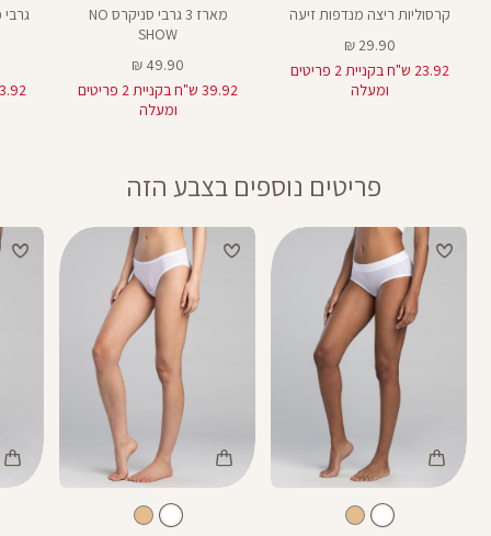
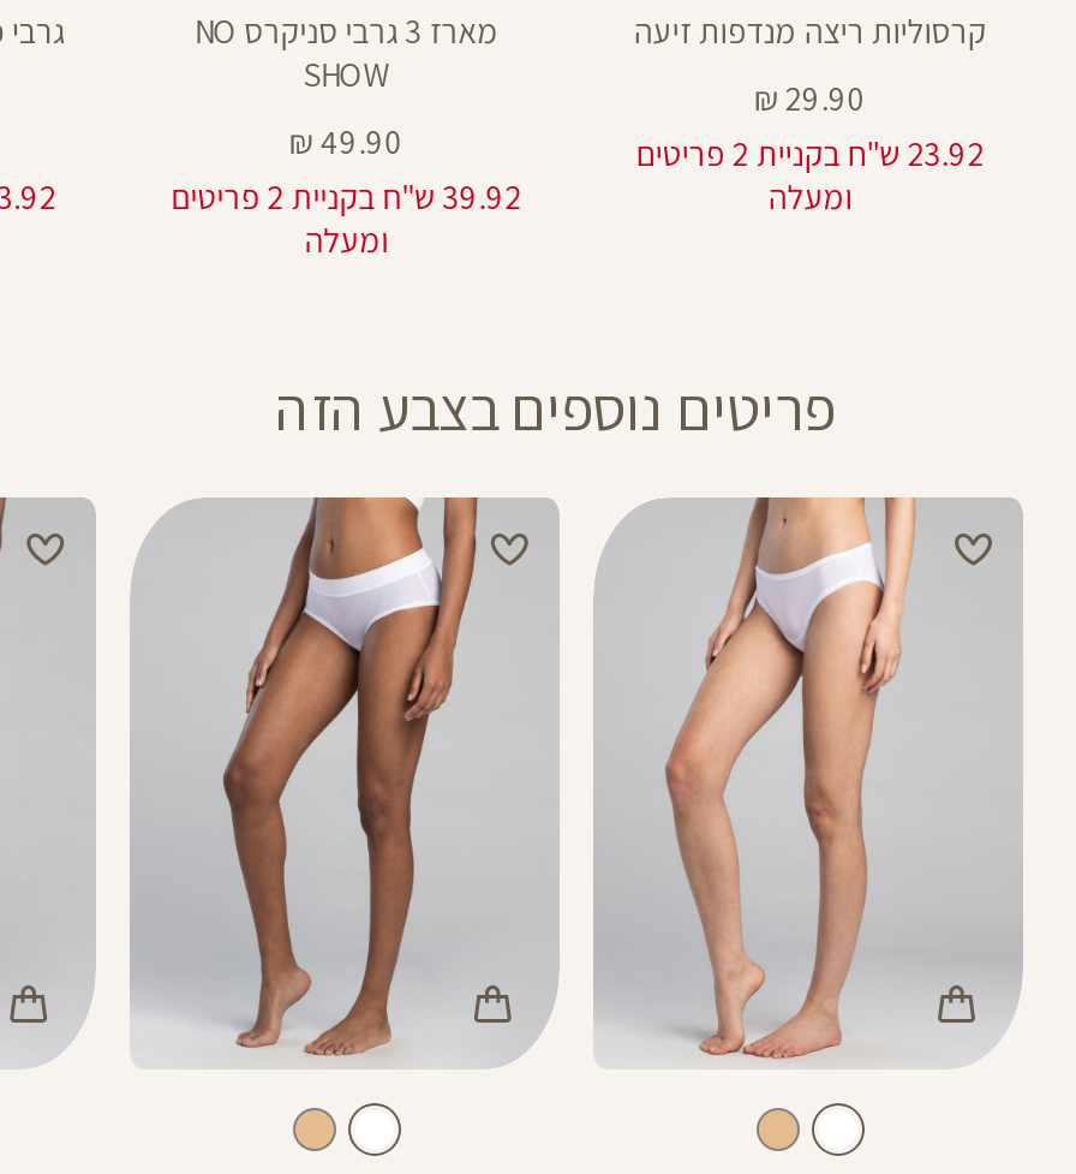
- [image]
+ [image]

- [image]
+ [image]
